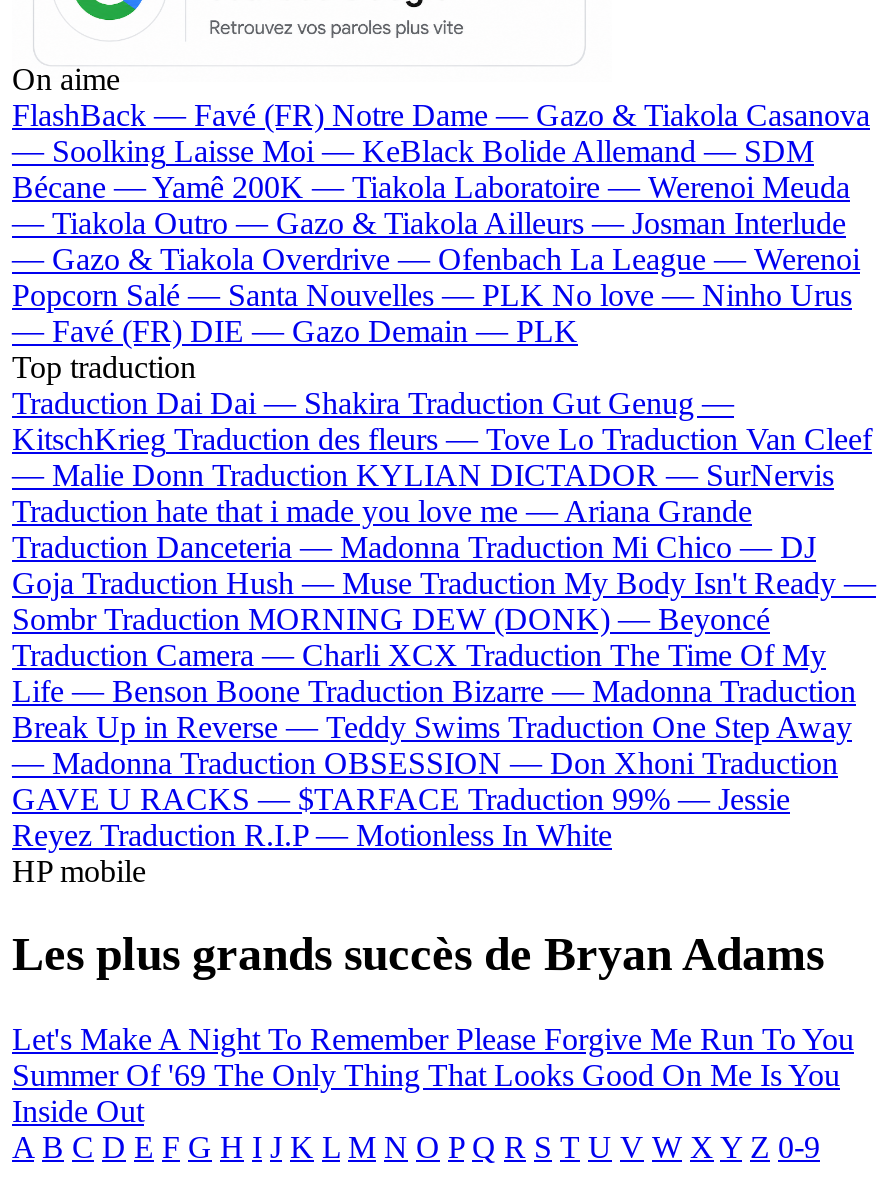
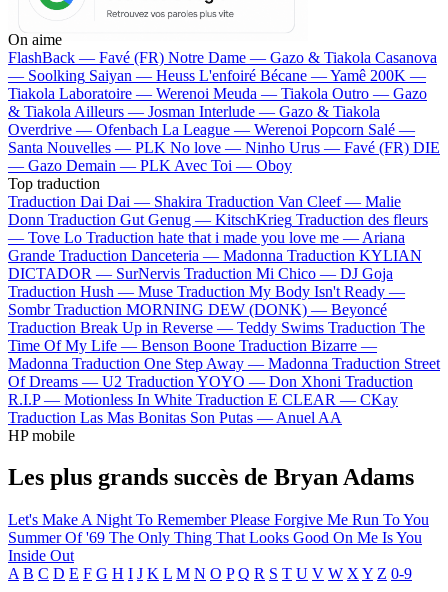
- — Soolking Laisse Moi — KeBlack Bolide Allemand — SDM
- Bécane — Yamê 200K — Tiakola Laboratoire — Werenoi Meuda
- — Tiakola Outro — Gazo & Tiakola Ailleurs — Josman Interlude
- — Gazo & Tiakola Overdrive — Ofenbach La League — Werenoi
- Popcorn Salé — Santa Nouvelles — PLK No love — Ninho Urus
- —Favé (FR) DIE — Gazo Demain — PLK
+ — Soolking Saiyan — Heuss L'enfoiré Bécane — Yamê 200K —
+ Tiakola Laboratoire — Werenoi Meuda — Tiakola Outro — Gazo
+ & Tiakola Ailleurs — Josman Interlude — Gazo & Tiakola
+ Overdrive — Ofenbach La League — Werenoi Popcorn Salé —
+ Santa Nouvelles — PLK No love — Ninho Urus — Favé (FR) DIE
+ — Gazo Demain — PLK Avec Toi — Oboy

- Traduction Dai Dai — Shakira Traduction Gut Genug —
- KitschKrieg Traduction des fleurs — Tove Lo Traduction Van Cleef
- — Malie Donn Traduction KYLIAN DICTADOR — SurNervis
- Traduction hate that i made you love me — Ariana Grande
- Traduction Danceteria — Madonna Traduction Mi Chico — DJ
- Goja Traduction Hush — Muse Traduction My Body Isn't Ready —
+ Traduction Dai Dai — Shakira Traduction Van Cleef — Malie
+ Donn Traduction Gut Genug — KitschKrieg Traduction des fleurs
+ — Tove Lo Traduction hate that i made you love me — Ariana
+ Grande Traduction Danceteria — Madonna Traduction KYLIAN
+ DICTADOR — SurNervis Traduction Mi Chico — DJ Goja
+ Traduction Hush — Muse Traduction My Body Isn't Ready —

- Traduction Camera — Charli XCX Traduction The Time Of My
- Life — Benson Boone Traduction Bizarre — Madonna Traduction
- Break Up in Reverse — Teddy Swims Traduction One Step Away
- — Madonna Traduction OBSESSION — Don Xhoni Traduction
- GAVE U RACKS — $TARFACE Traduction 99% — Jessie
- Reyez Traduction R.I.P — Motionless In White
+ Traduction Break Up in Reverse — Teddy Swims Traduction The
+ Time Of My Life — Benson Boone Traduction Bizarre —
+ Madonna Traduction One Step Away — Madonna Traduction Street
+ Of Dreams — U2 Traduction YOYO — Don Xhoni Traduction
+ R.I.P — Motionless In White Traduction E CLEAR — CKay
+ Traduction Las Mas Bonitas Son Putas — Anuel AA
